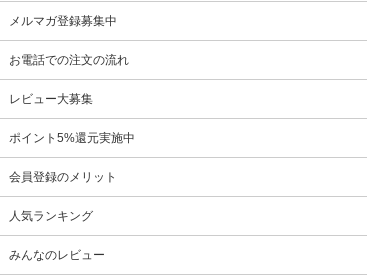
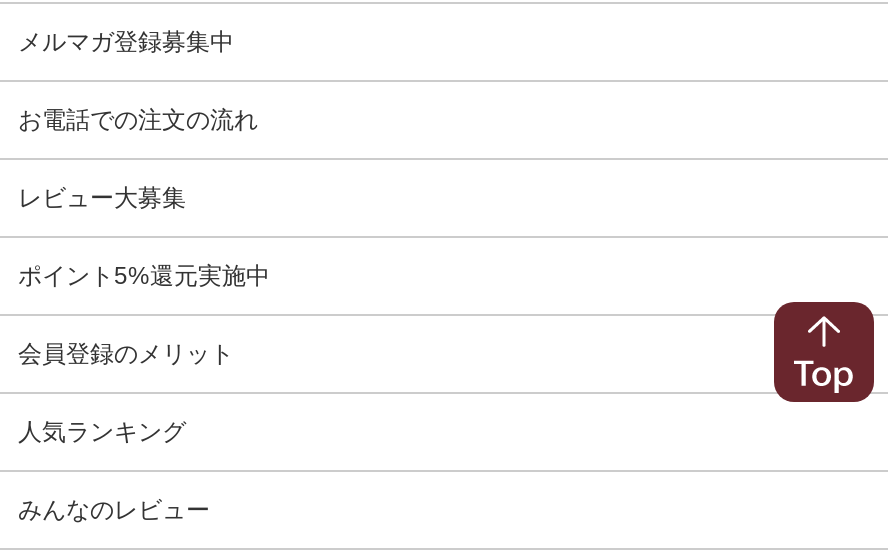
+ [image]
